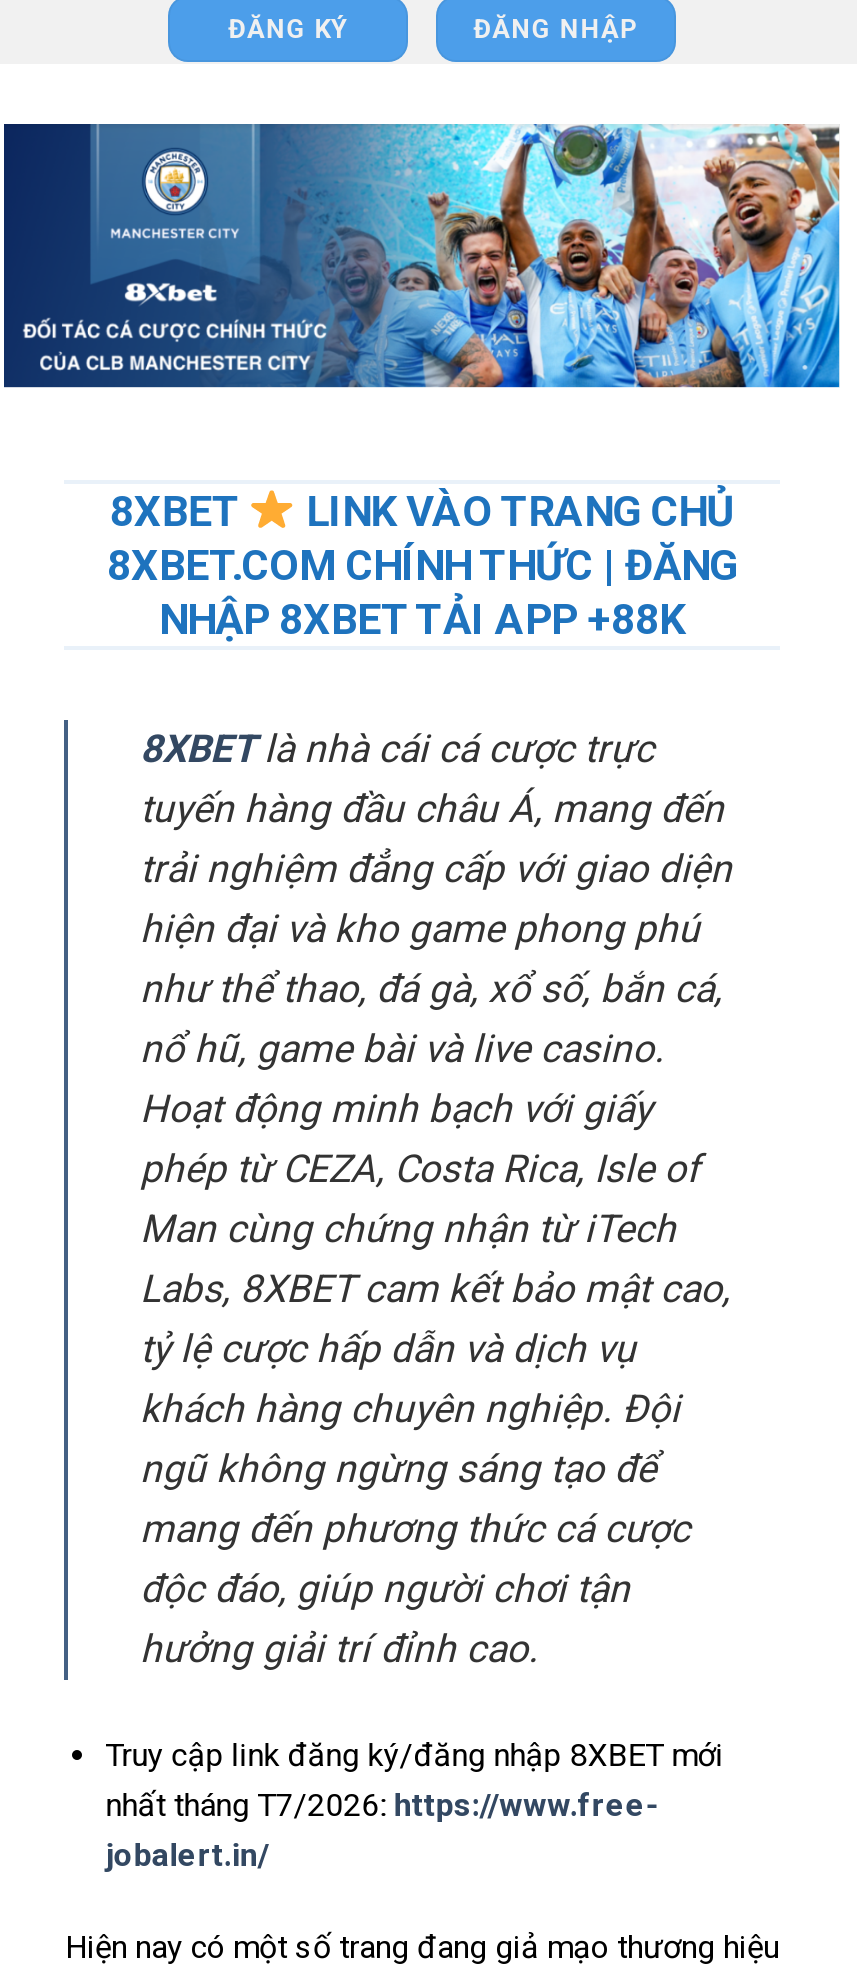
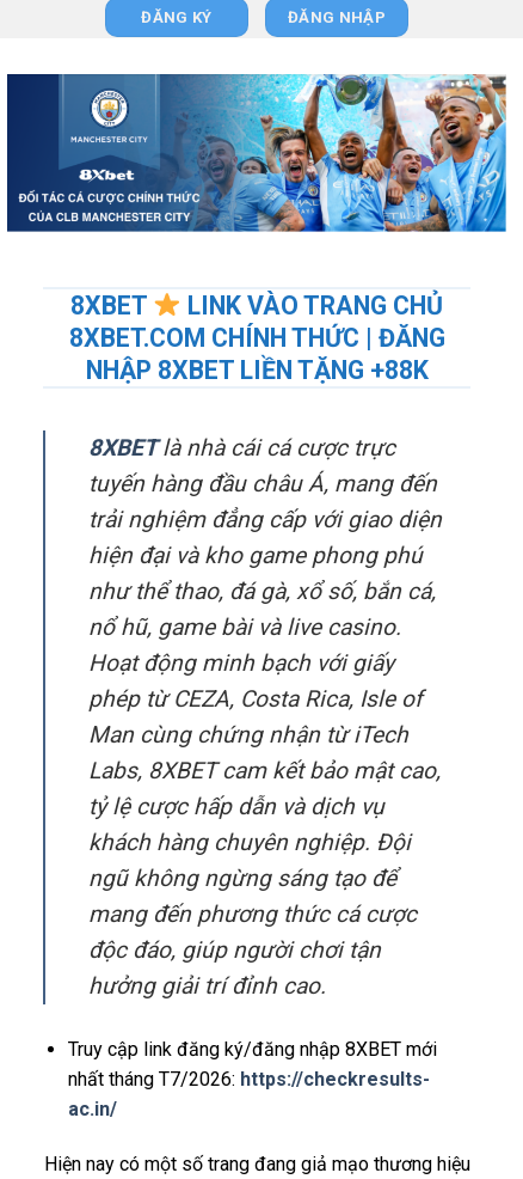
- NHẬP 8XBET TẢI APP +88K
+ NHẬP 8XBET LIỀN TẶNG +88K

- nhất tháng T7/2026: https://www.free-
- jobalert.in/
+ nhất tháng T7/2026: https://checkresults-
+ ac.in/
